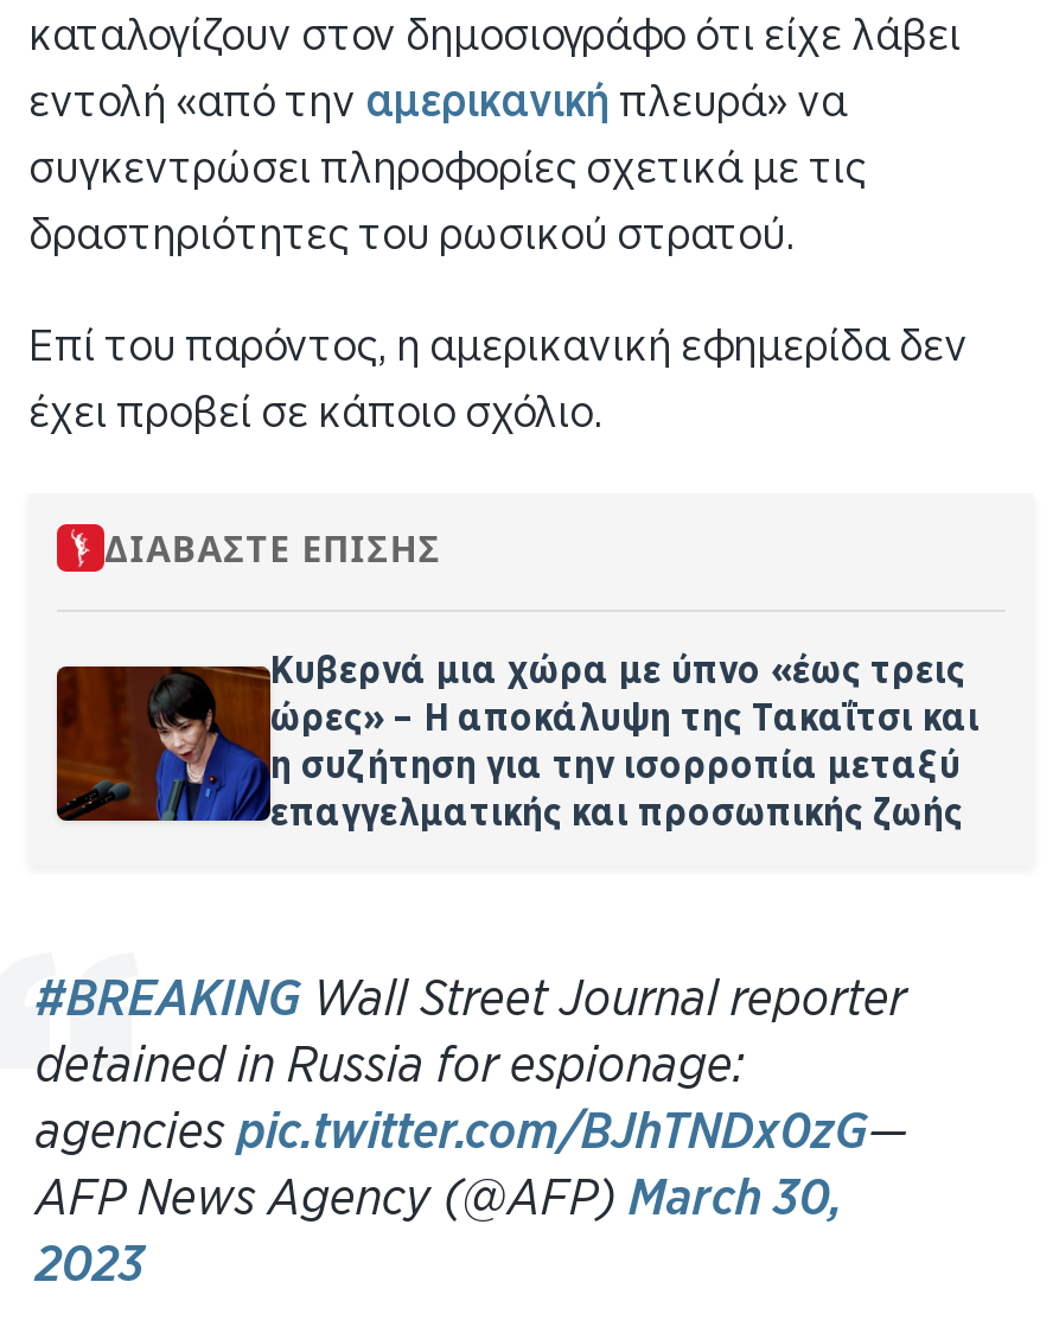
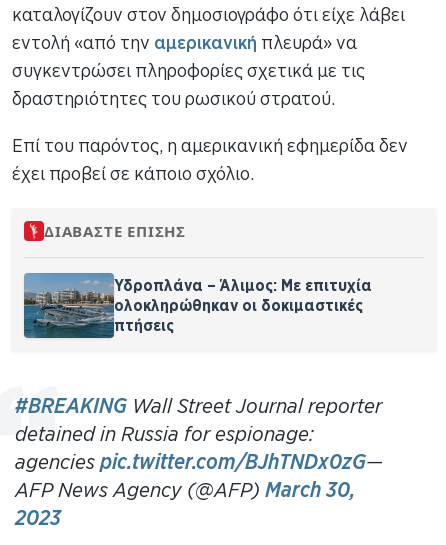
- [image]
- Κυβερνά μια χώρα με ύπνο «έως τρεις
- ώρες» – Η αποκάλυψη της Τακαΐτσι και
- η συζήτηση για την ισορροπία μεταξύ
- επαγγελματικής και προσωπικής ζωής
+ [image]
+ Υδροπλάνα – Άλιμος: Με επιτυχία
+ ολοκληρώθηκαν οι δοκιμαστικές
+ πτήσεις
